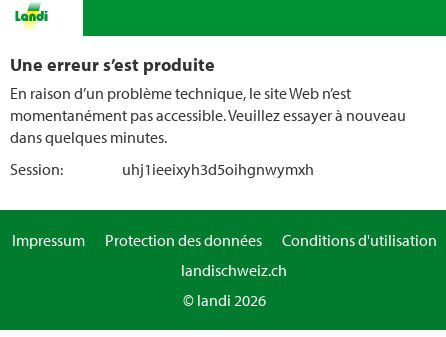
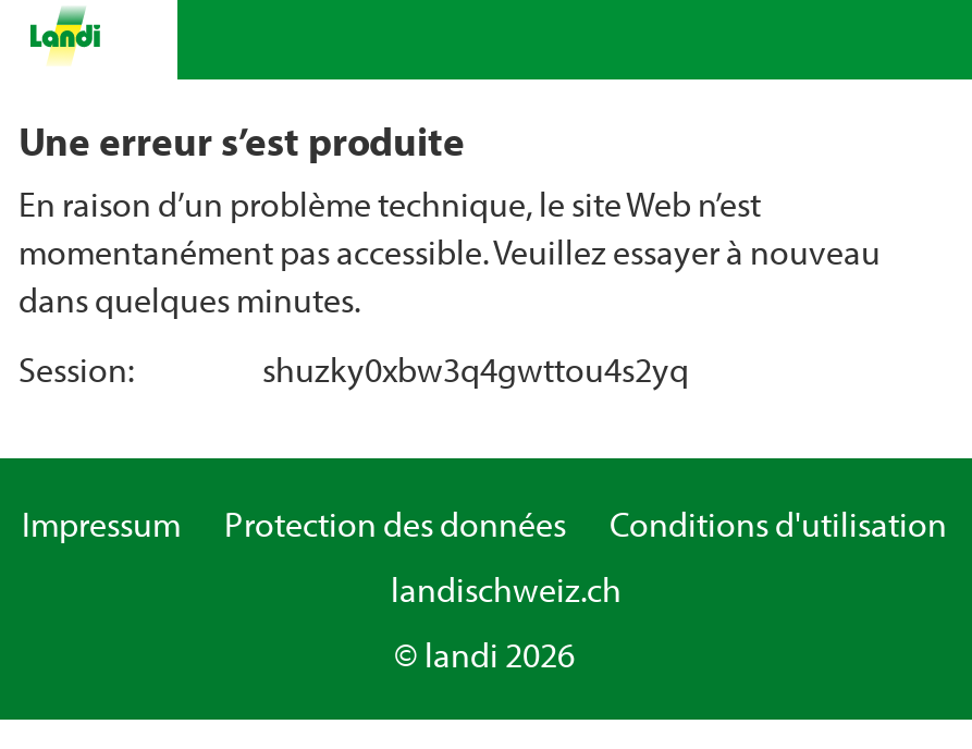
- uhj1ieeixyh3d5oihgnwymxh
+ shuzky0xbw3q4gwttou4s2yq
